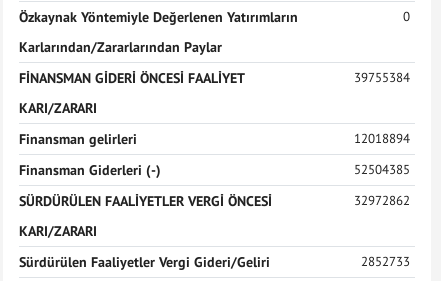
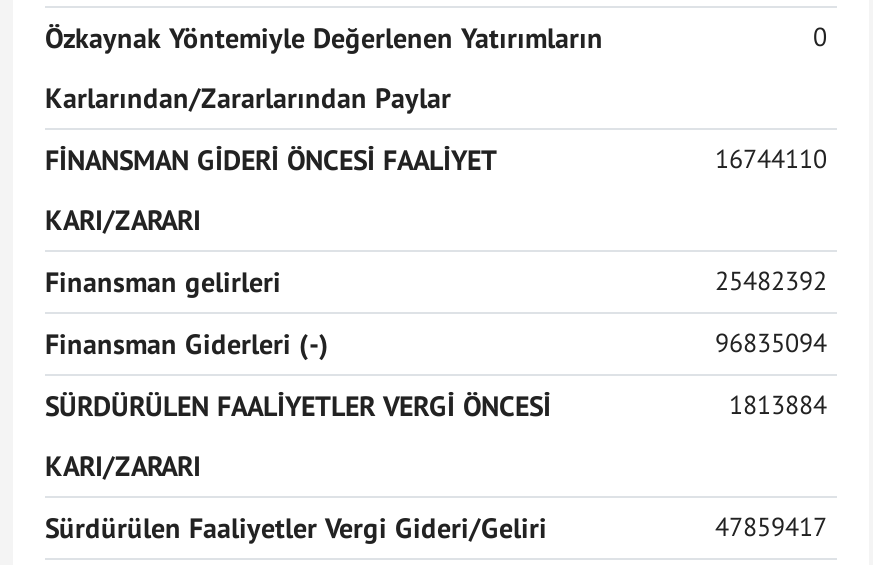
- 39755384
+ 16744110

- 12018894
+ 25482392

- 52504385
+ 96835094

- 32972862
+ 1813884

- 2852733
+ 47859417
